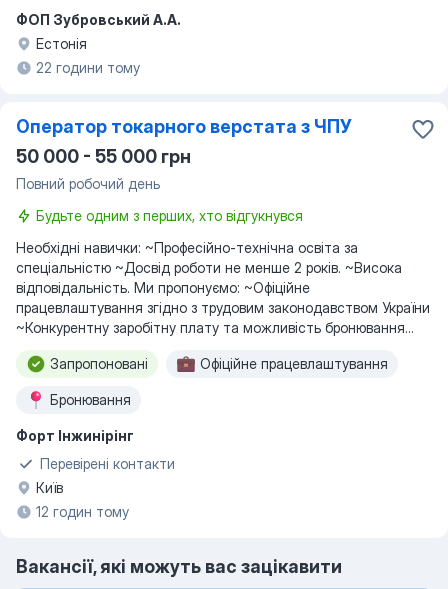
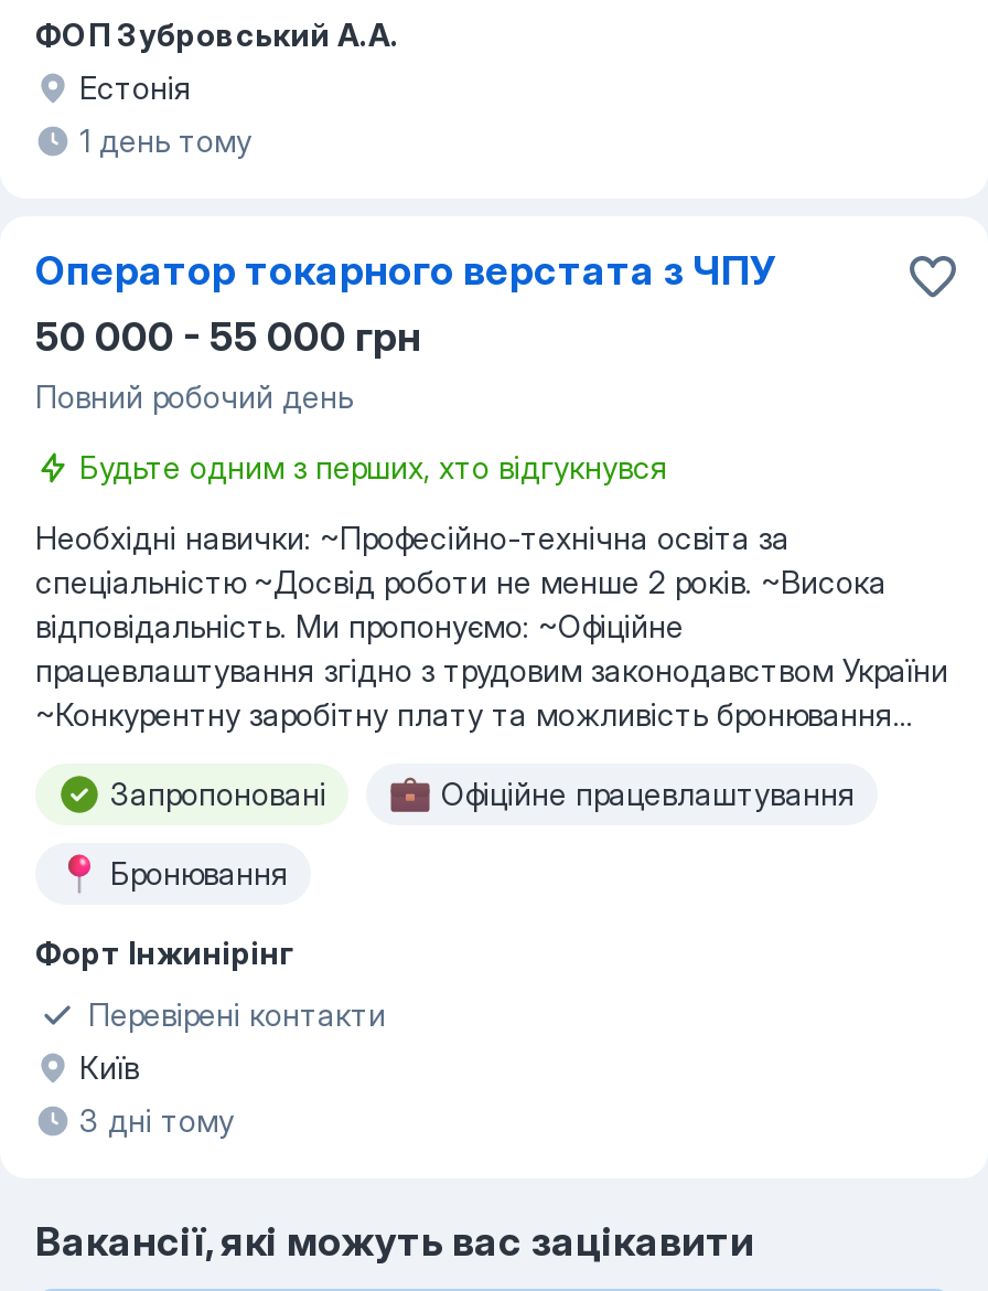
- 22 години тому
+ 1 день тому

- 12 годин тому
+ 3 дні тому
